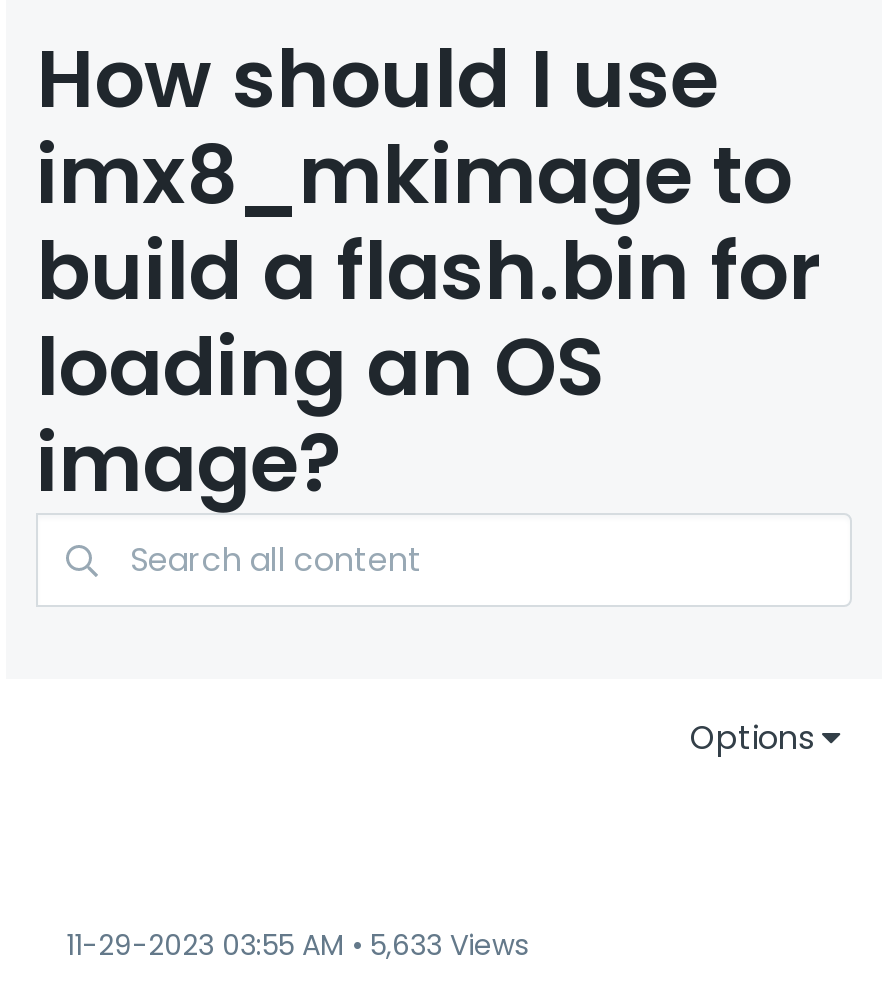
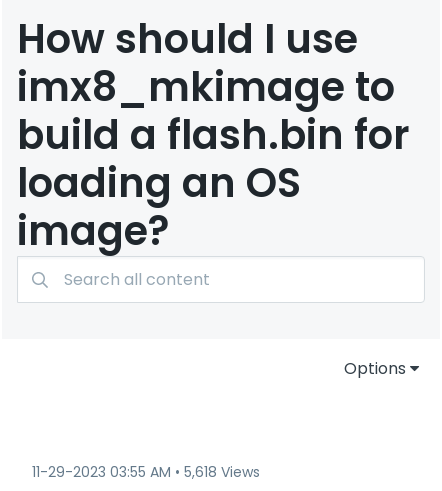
- 11-29-2023 03:55 AM 5,633 Views
+ 11-29-2023 03:55 AM 5,618 Views
